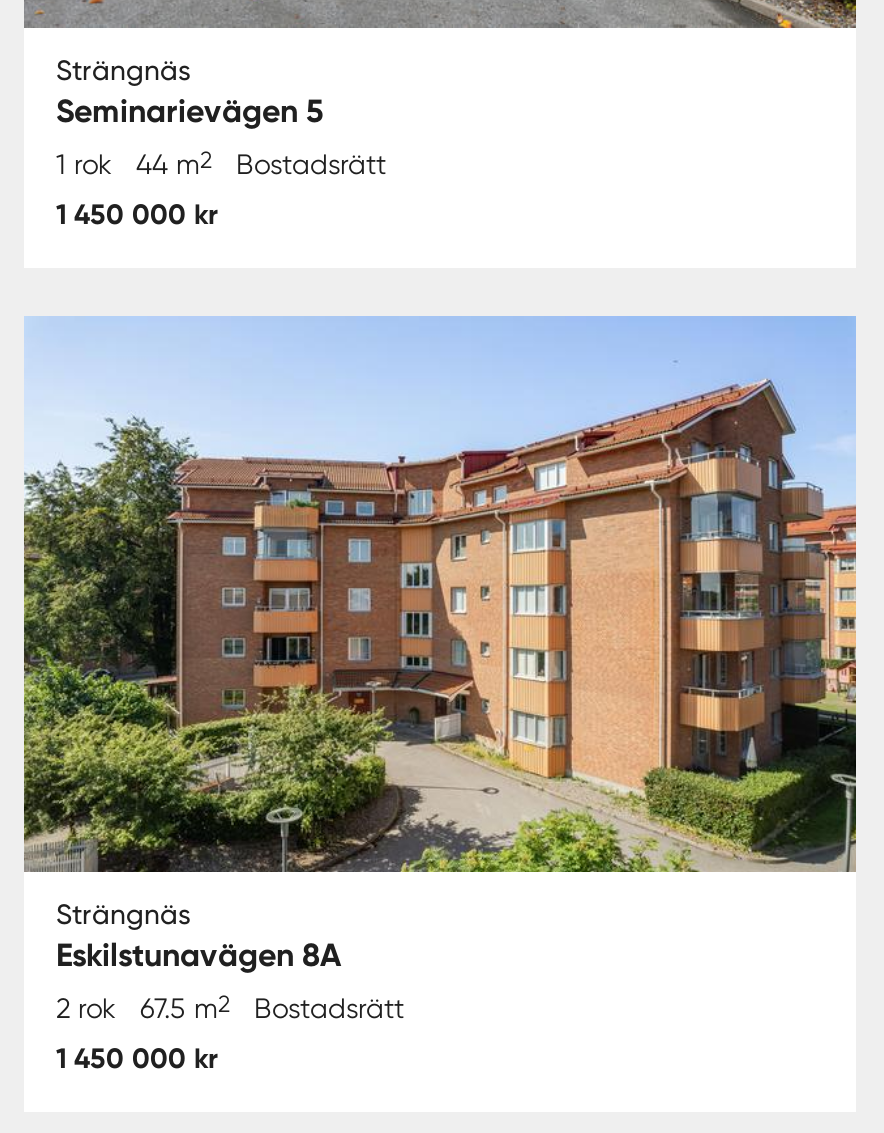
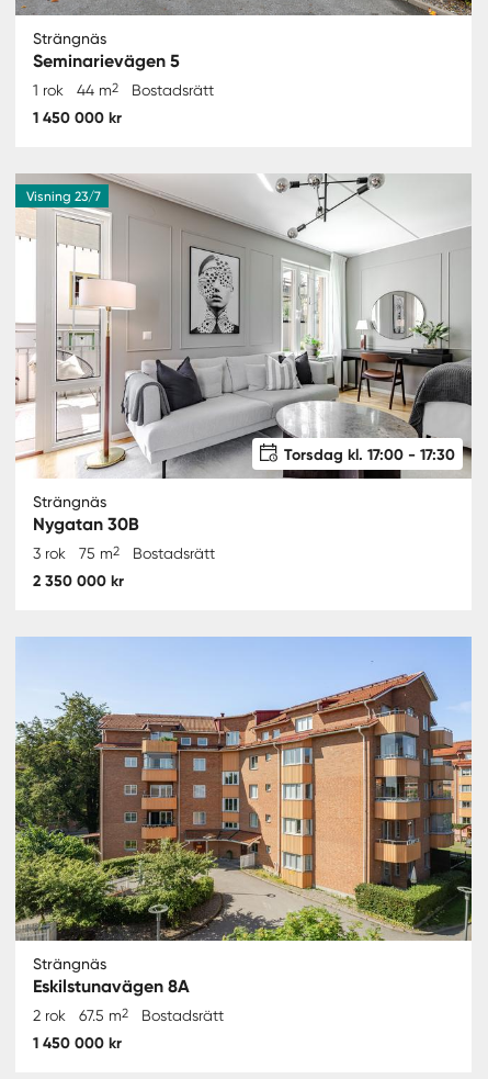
+ [image]
+ Visning 23/7

+ Torsdag kl. 17:00 - 17:30
+ Strängnäs
+ Nygatan 30B
+ 3 rok
+ 75 m2
+ Bostadsrätt
+ 2 350 000 kr
